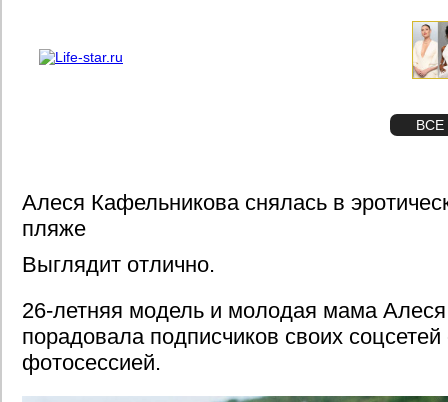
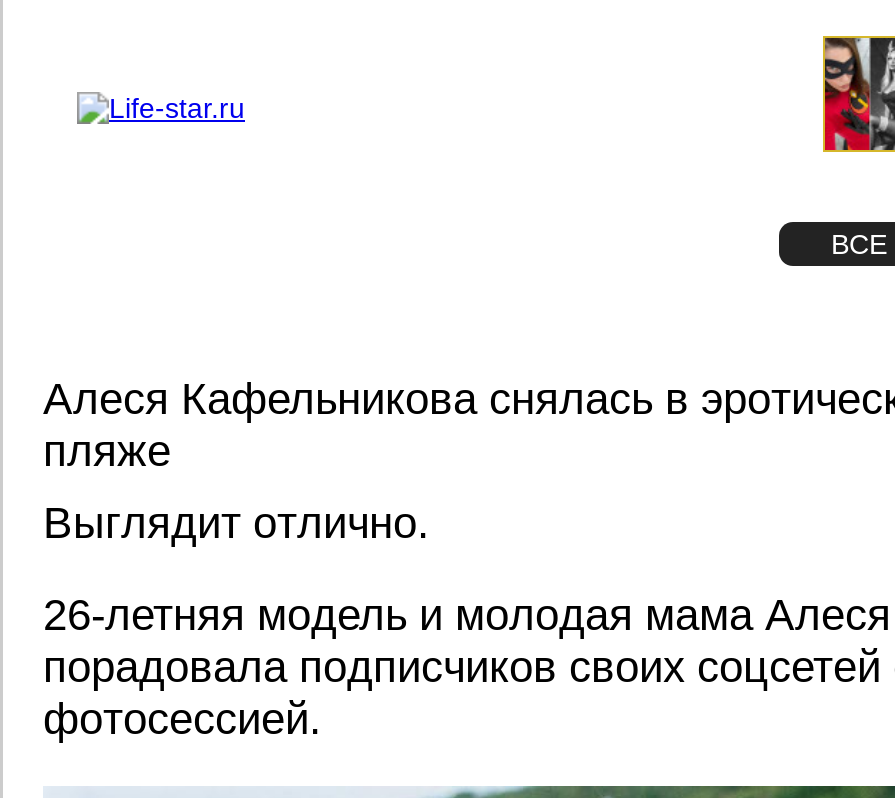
- [image]
+ [image]
